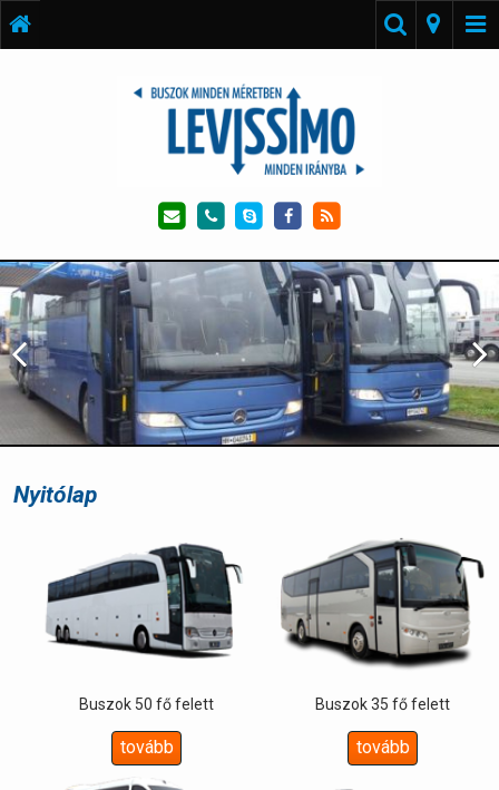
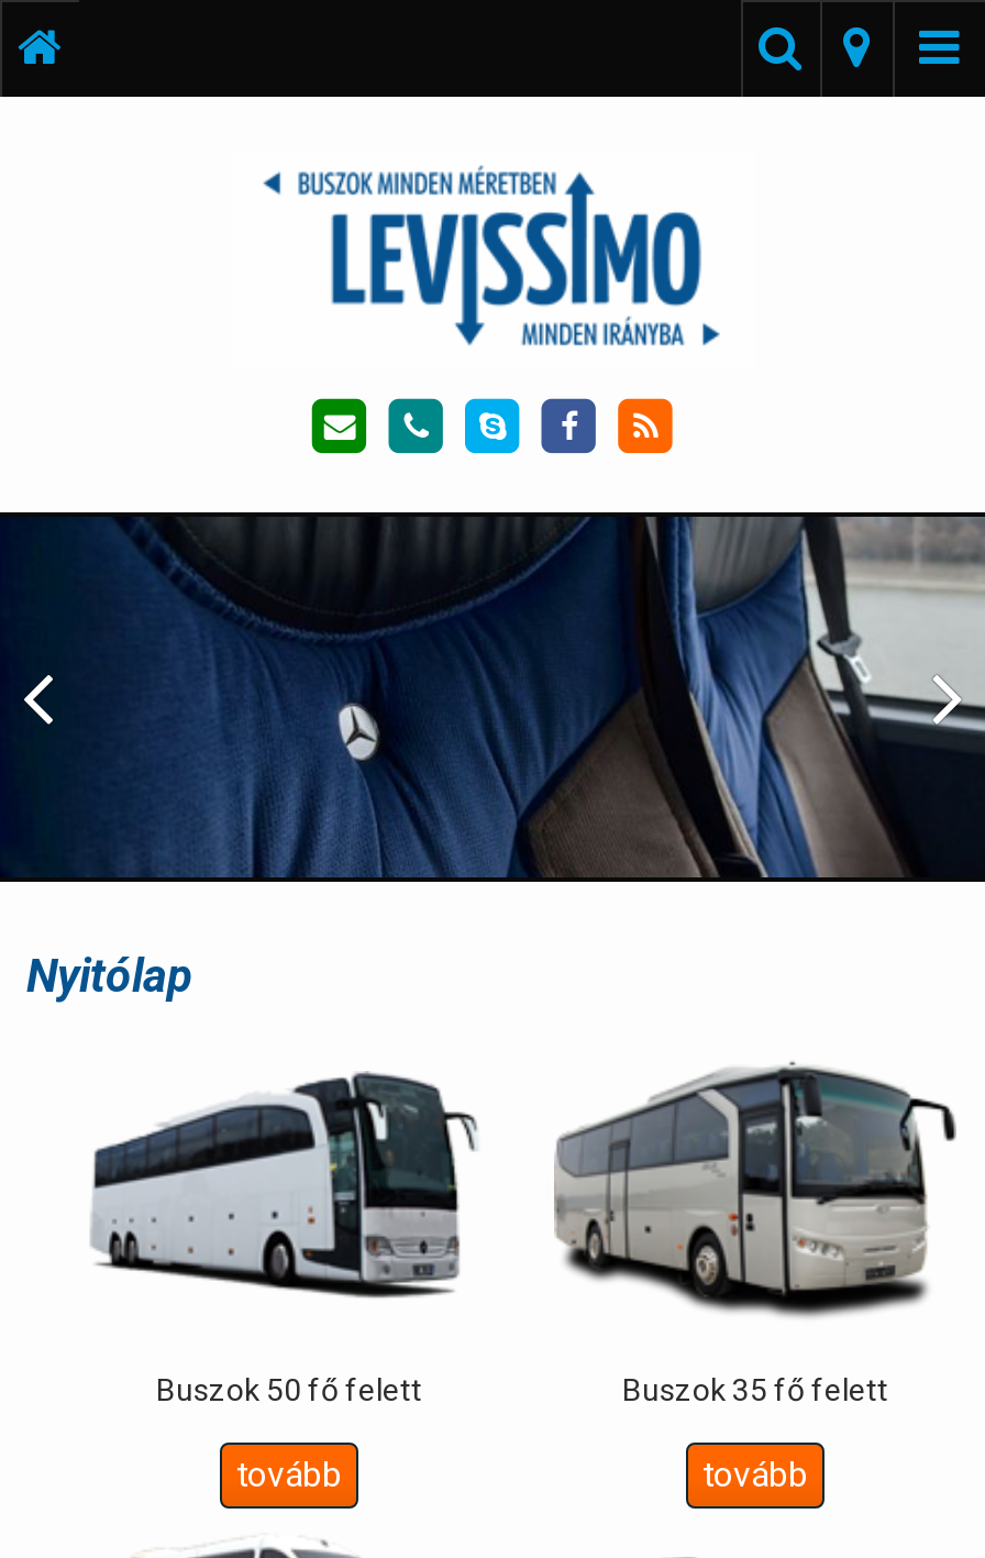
- [image]
+ [image]
